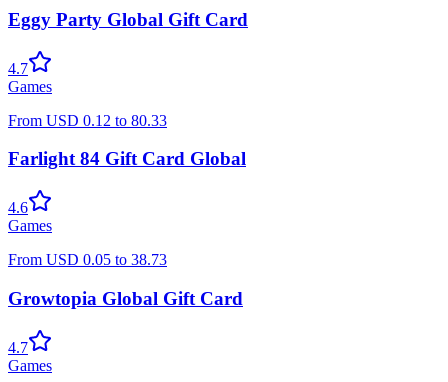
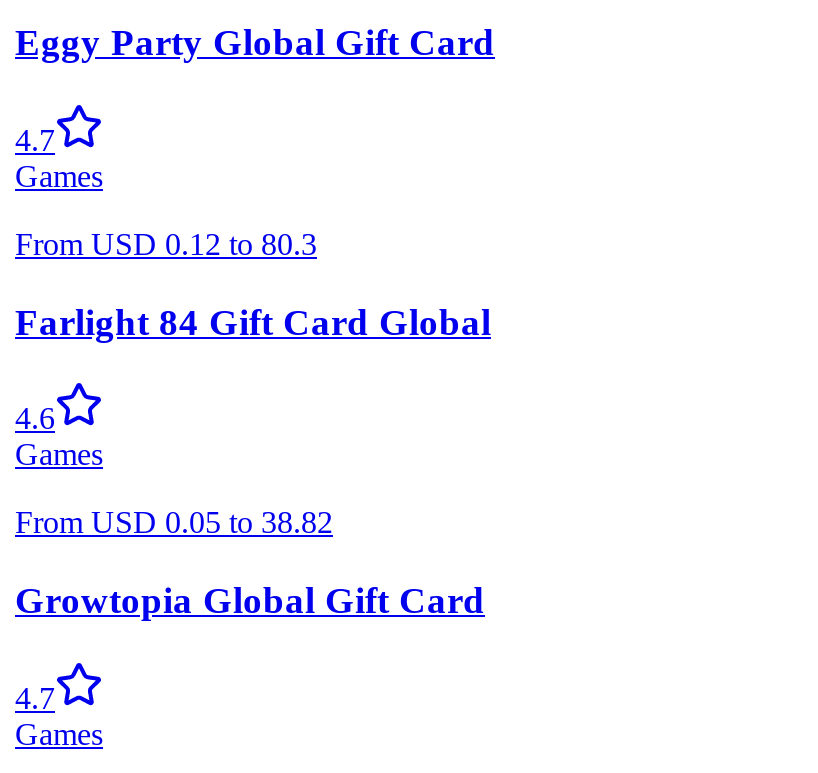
- From USD 0.12 to 80.33
+ From USD 0.12 to 80.3

- From USD 0.05 to 38.73
+ From USD 0.05 to 38.82
